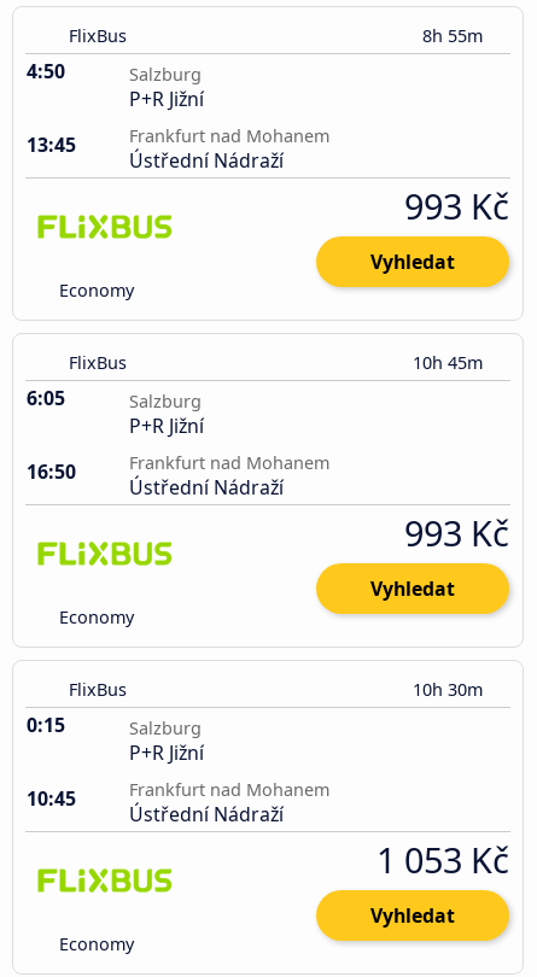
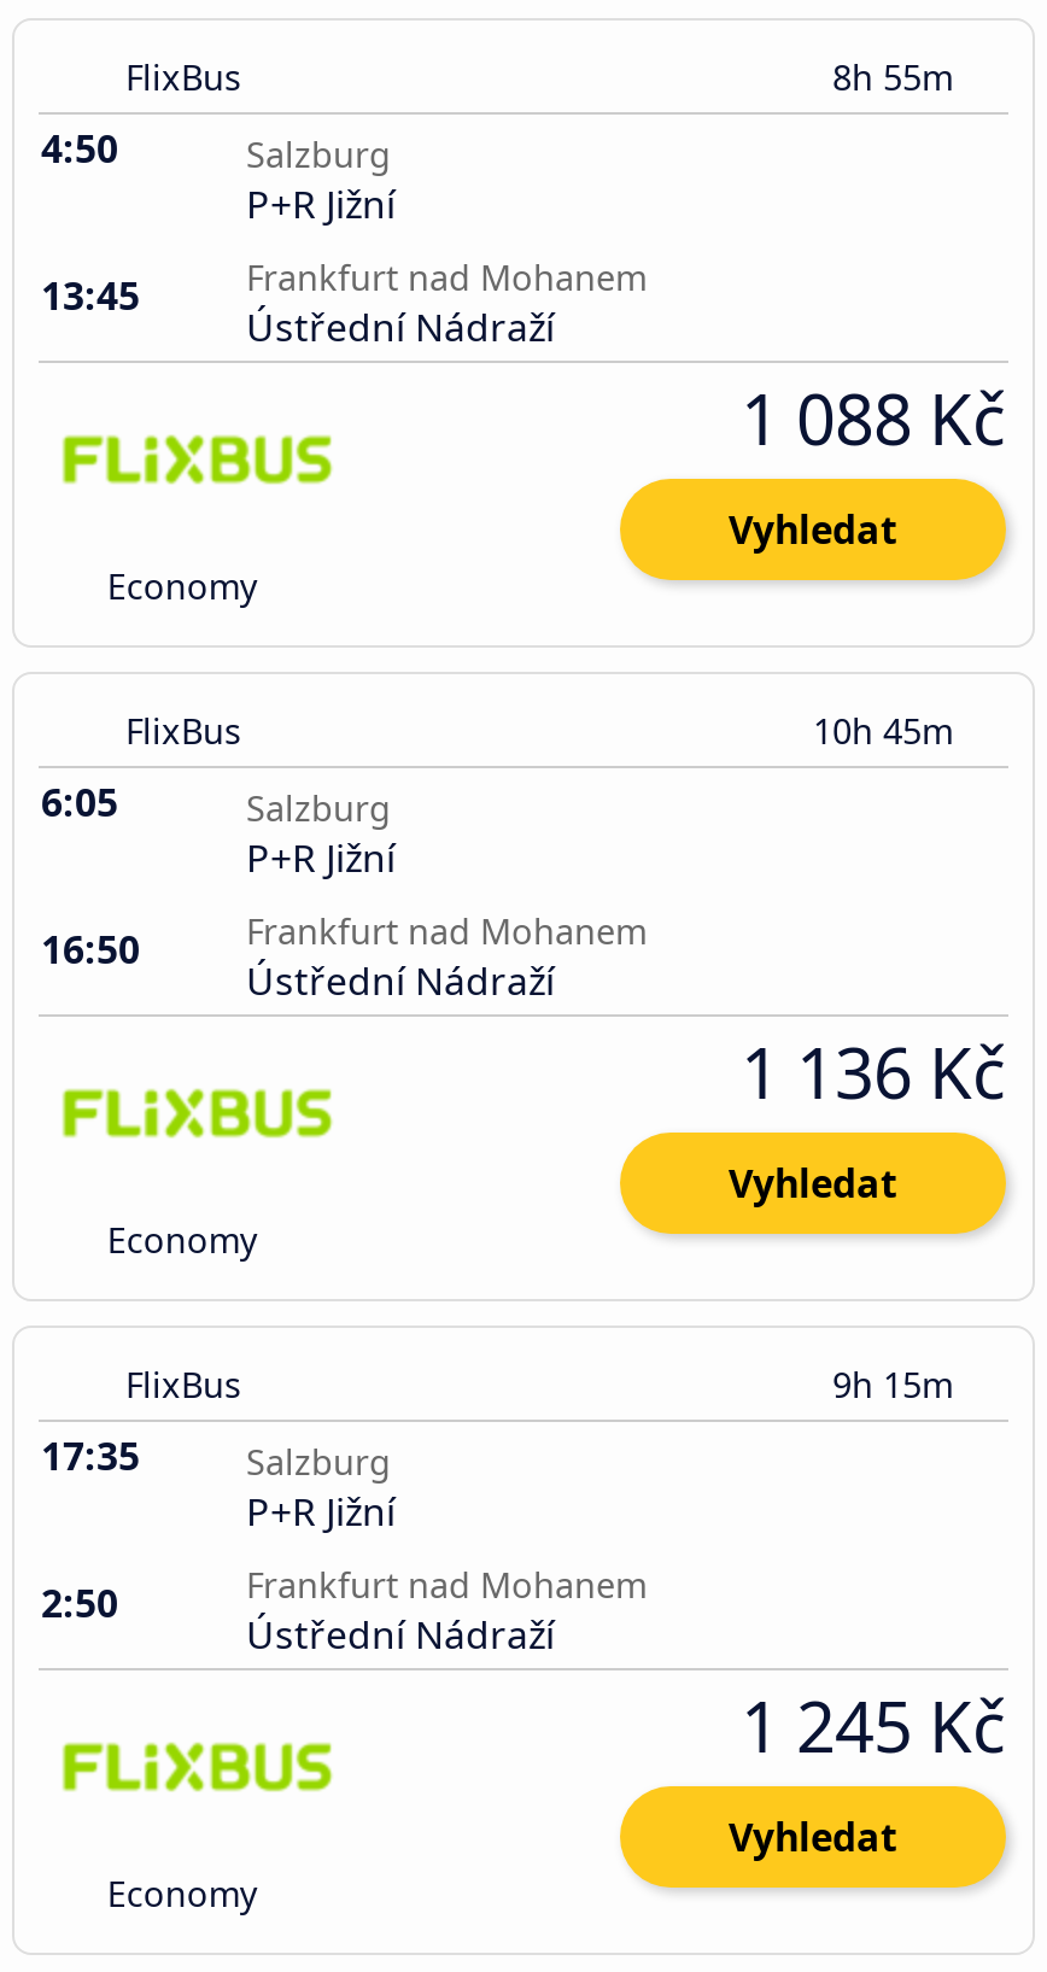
- 993 Kč
+ 1 088 Kč

- 993 Kč
+ 1 136 Kč

- 10h 30m
- 0:15
+ 9h 15m
+ 17:35

- 10:45
+ 2:50

- 1 053 Kč
+ 1 245 Kč
